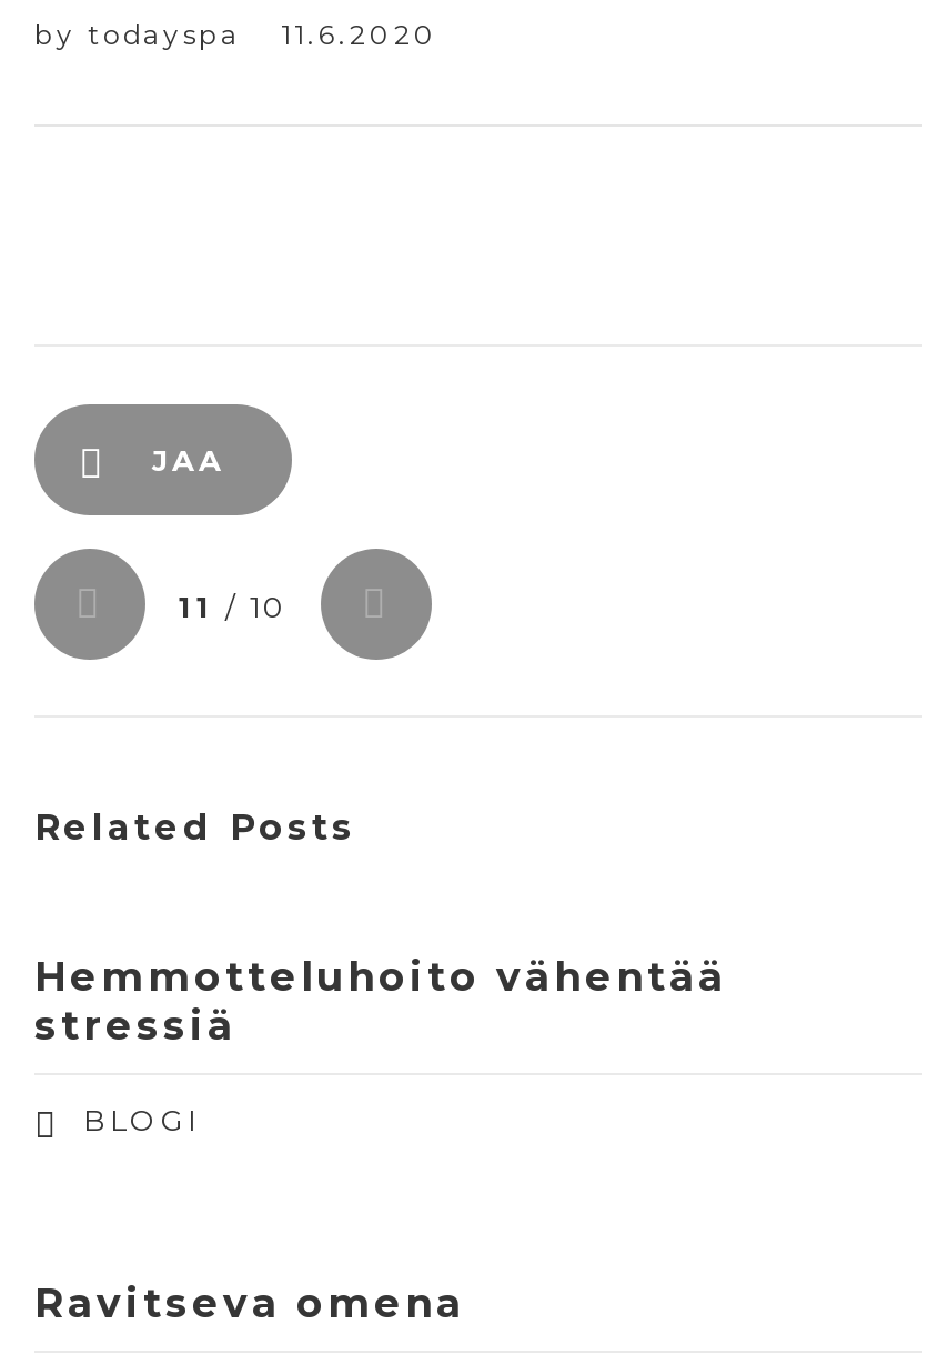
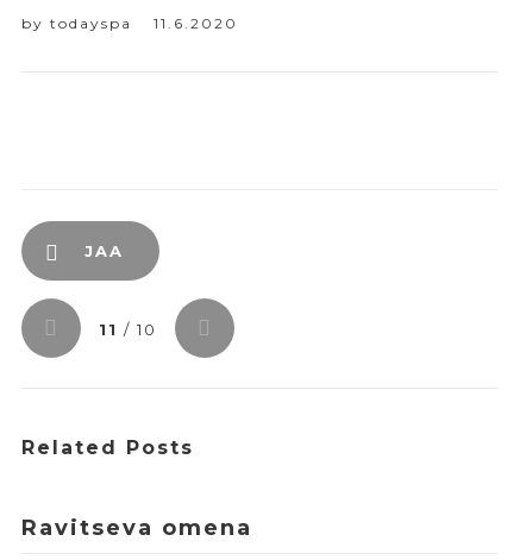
- Hemmotteluhoito vähentää
- stressiä
- BLOGI
